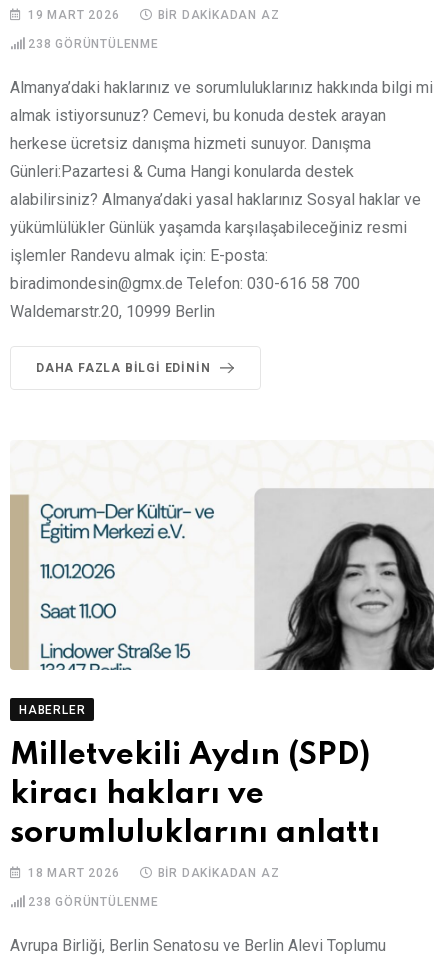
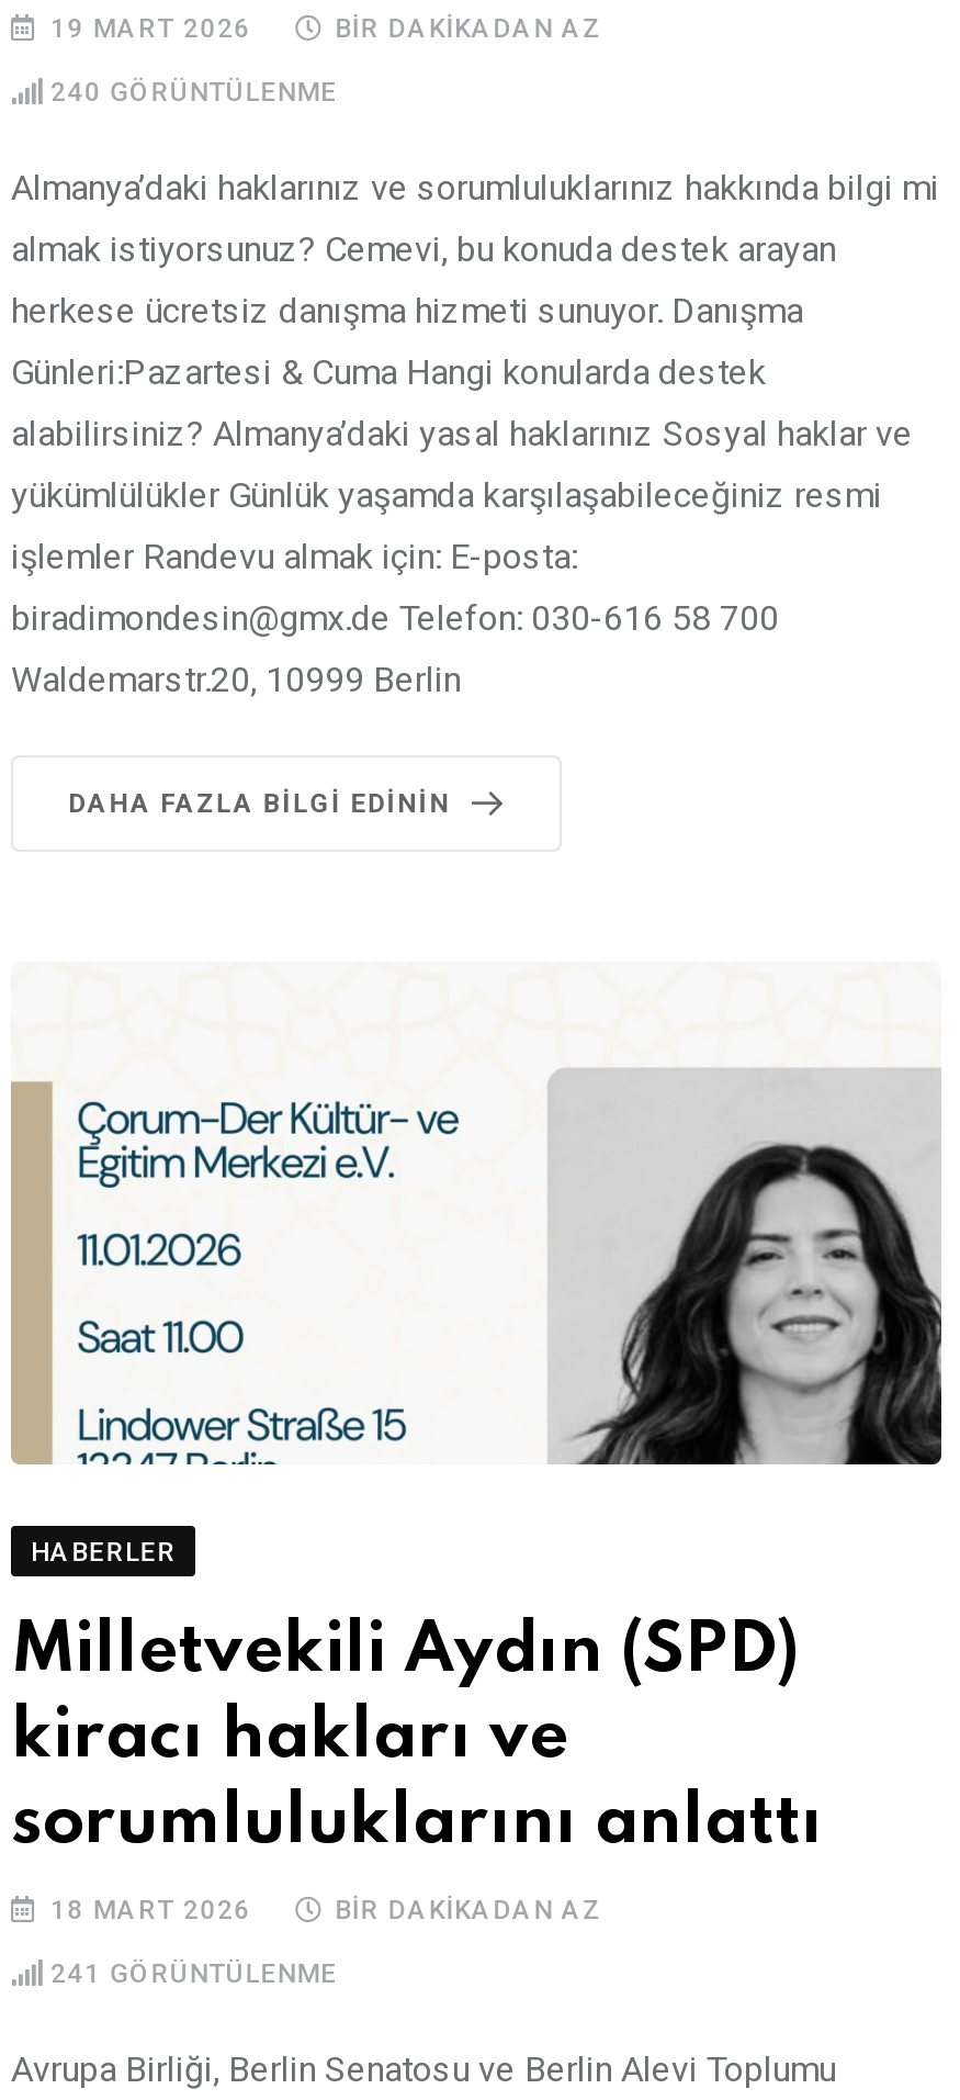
- 238 GÖRÜNTÜLENME
+ 240 GÖRÜNTÜLENME

- 238 GÖRÜNTÜLENME
+ 241 GÖRÜNTÜLENME
